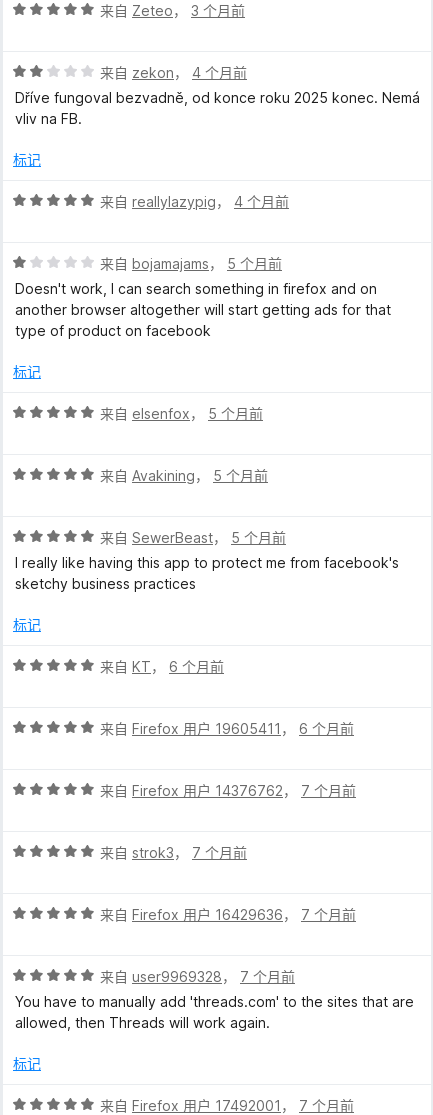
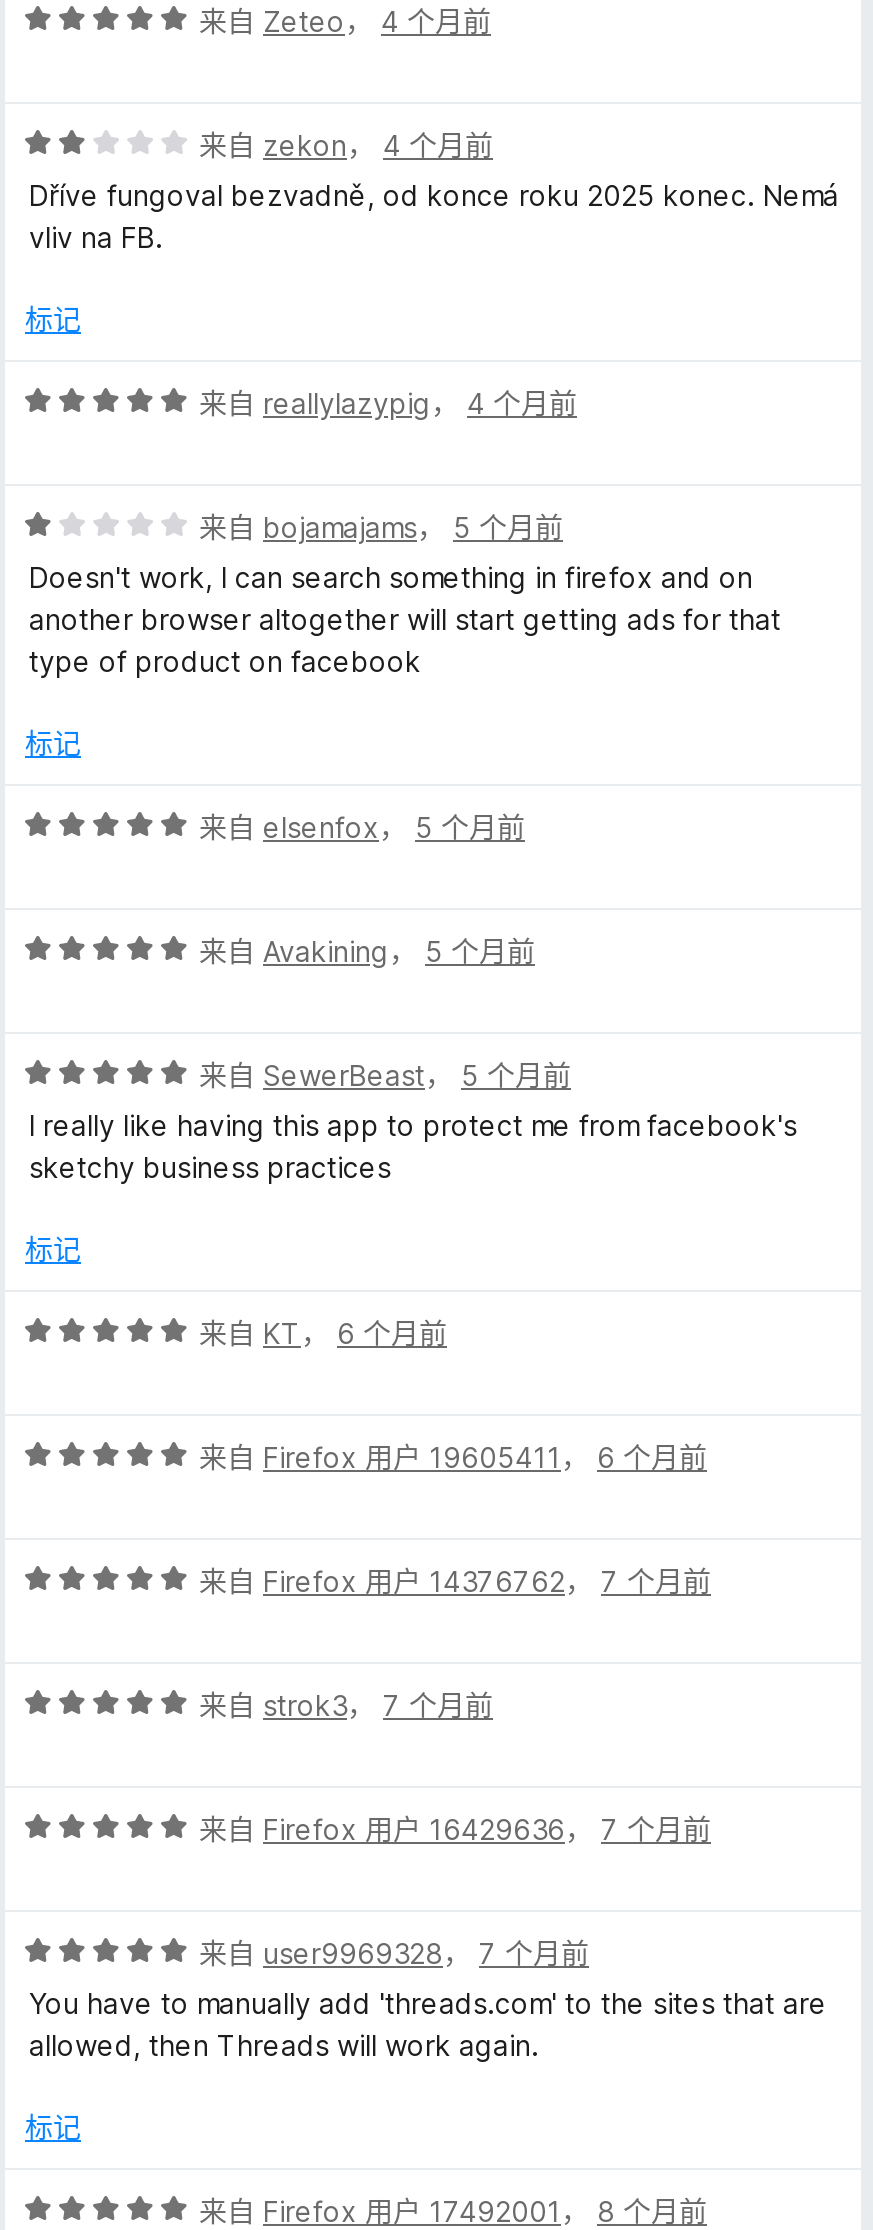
- 来自Zeteo，3 个月前
+ 来自Zeteo，4 个月前

- 来自Firefox 用户 17492001，7 个月前
+ 来自Firefox 用户 17492001，8 个月前
